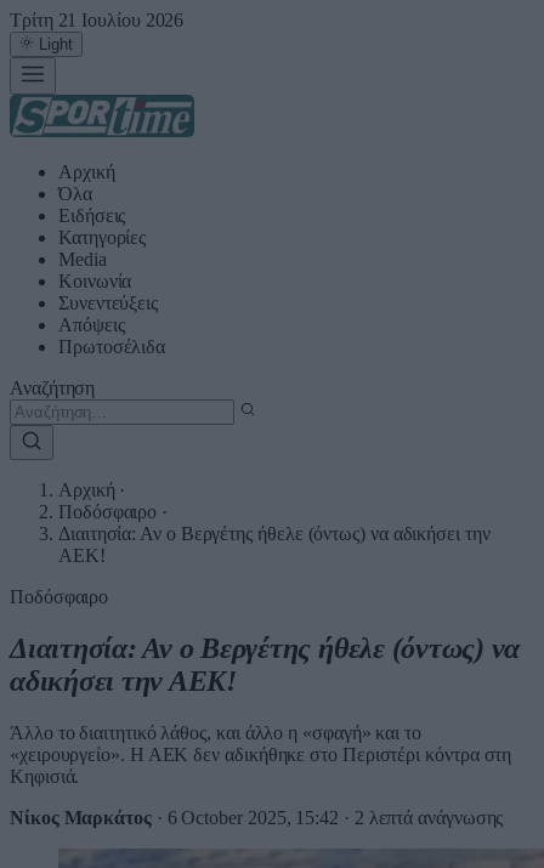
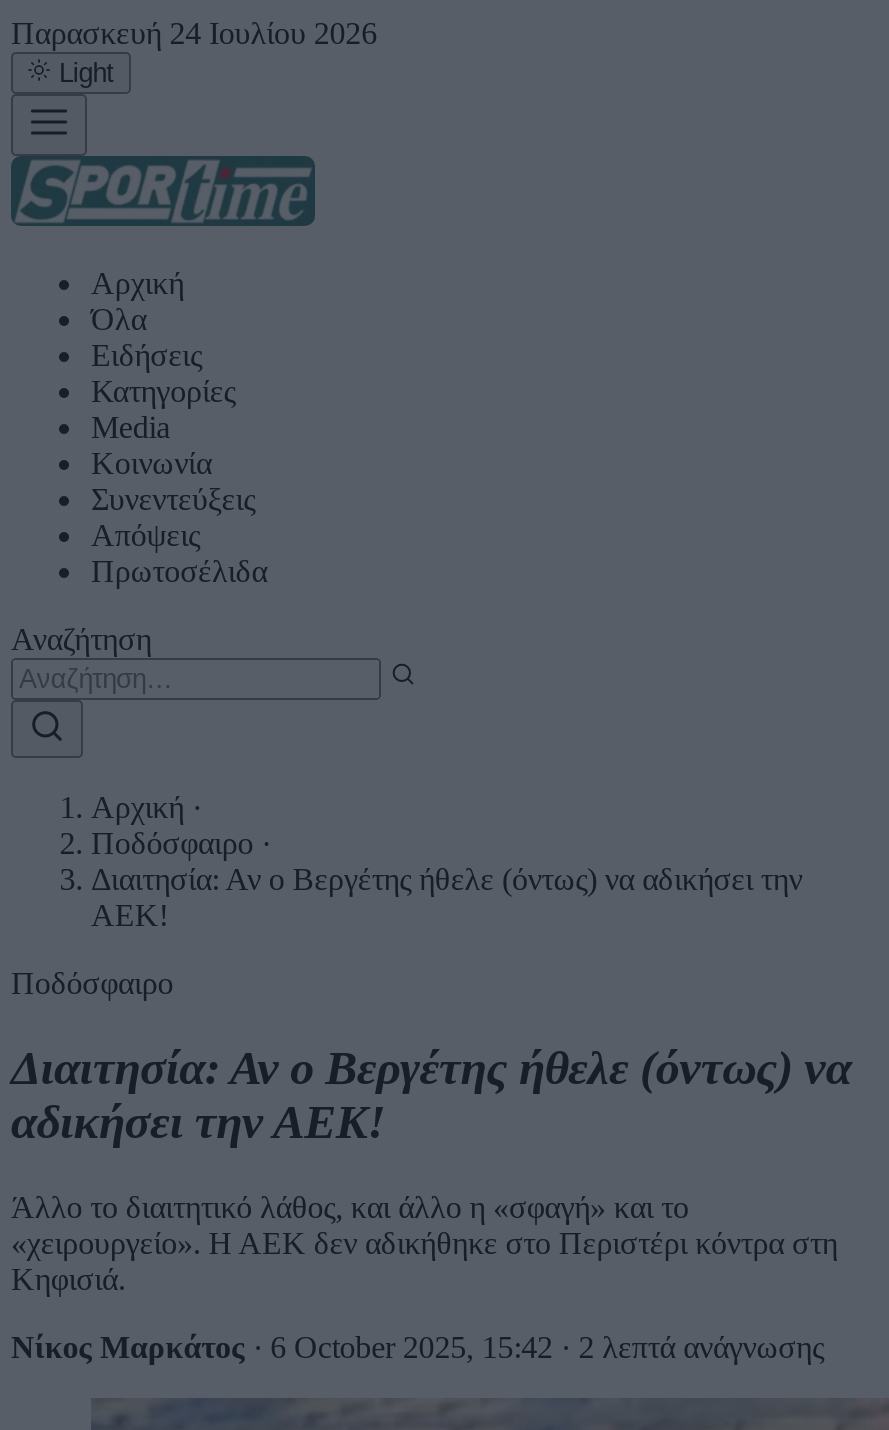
- Τρίτη 21 Ιουλίου 2026
+ Παρασκευή 24 Ιουλίου 2026
